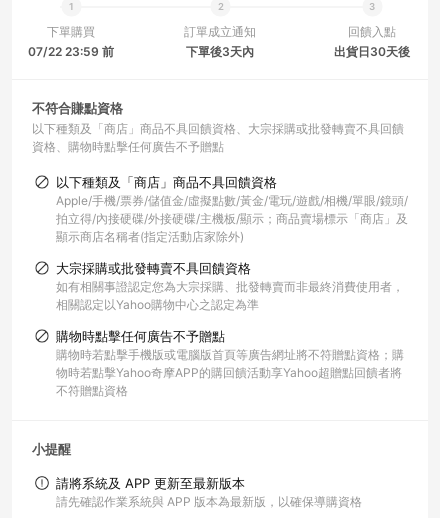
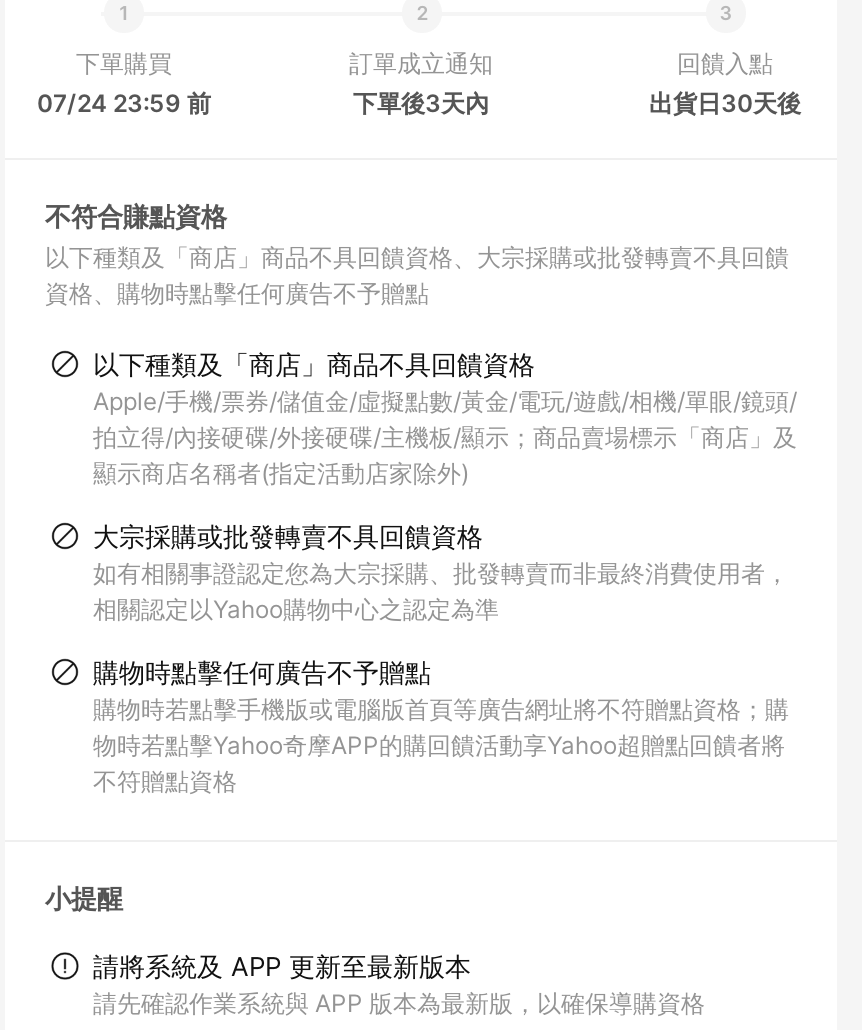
- 07/22 23:59 前
+ 07/24 23:59 前
